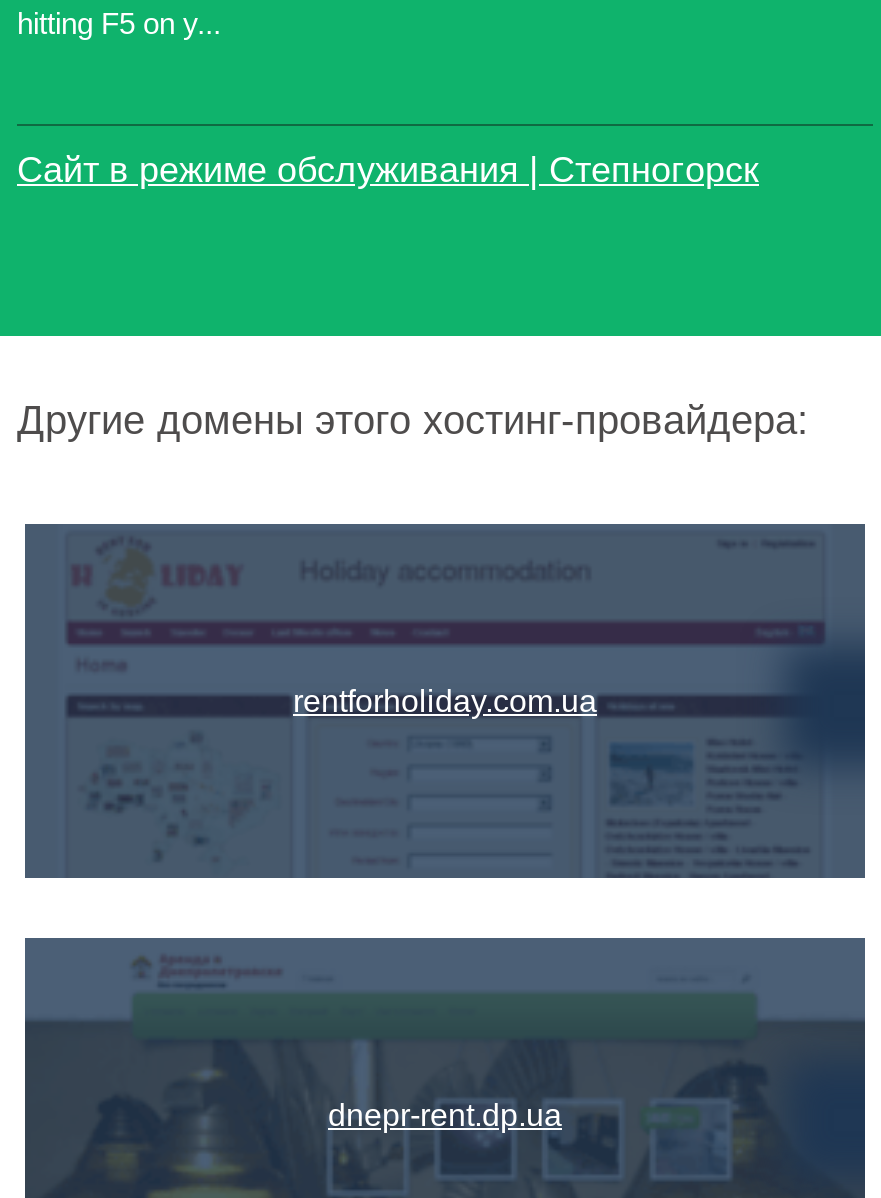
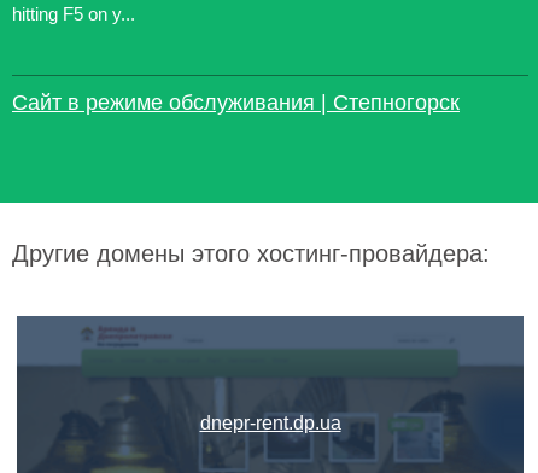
- [image]
- rentforholiday.com.ua
